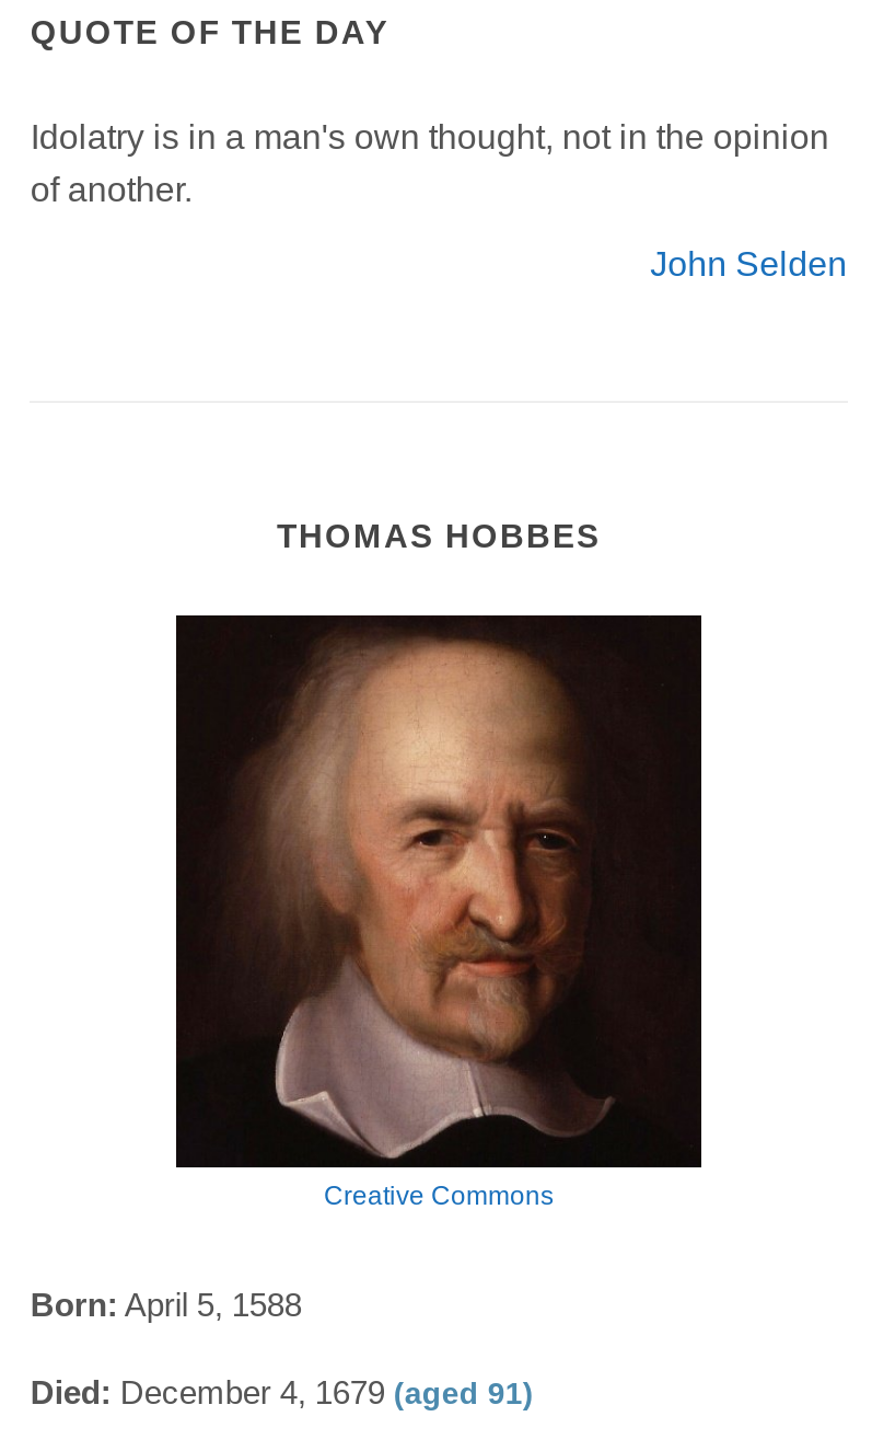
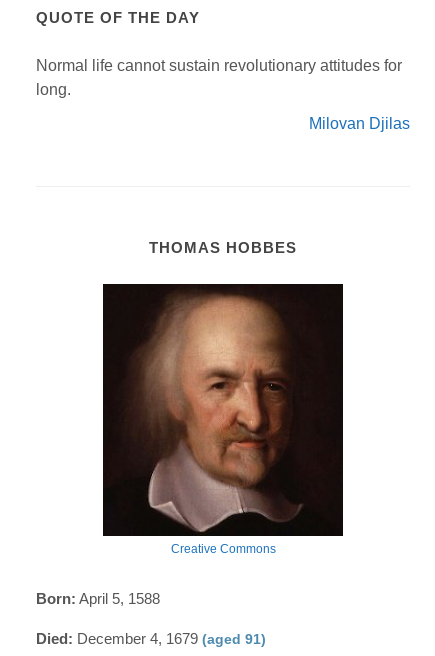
- Idolatry is in a man's own thought, not in the opinion
- of another.
+ Normal life cannot sustain revolutionary attitudes for
+ long.

- John Selden
+ Milovan Djilas
